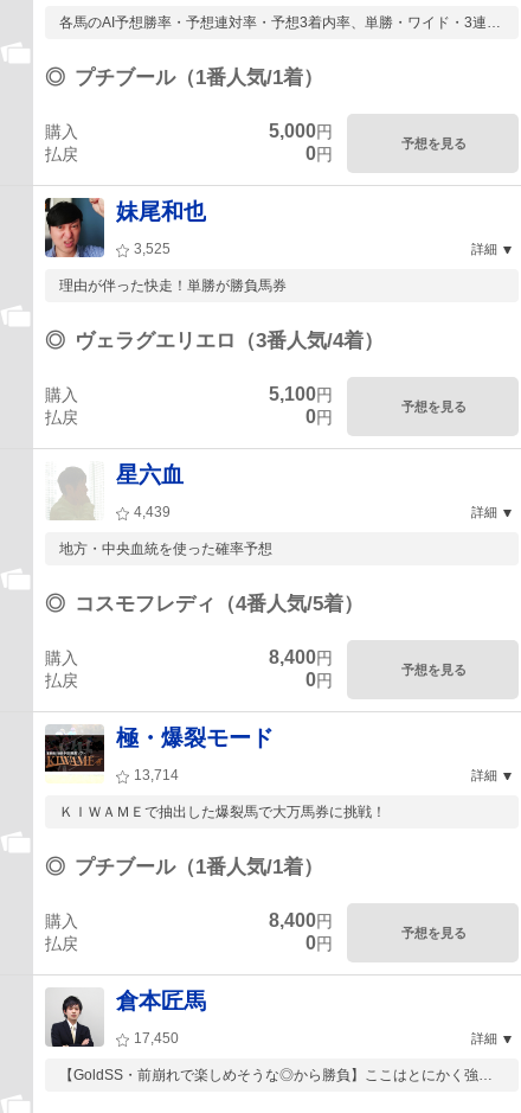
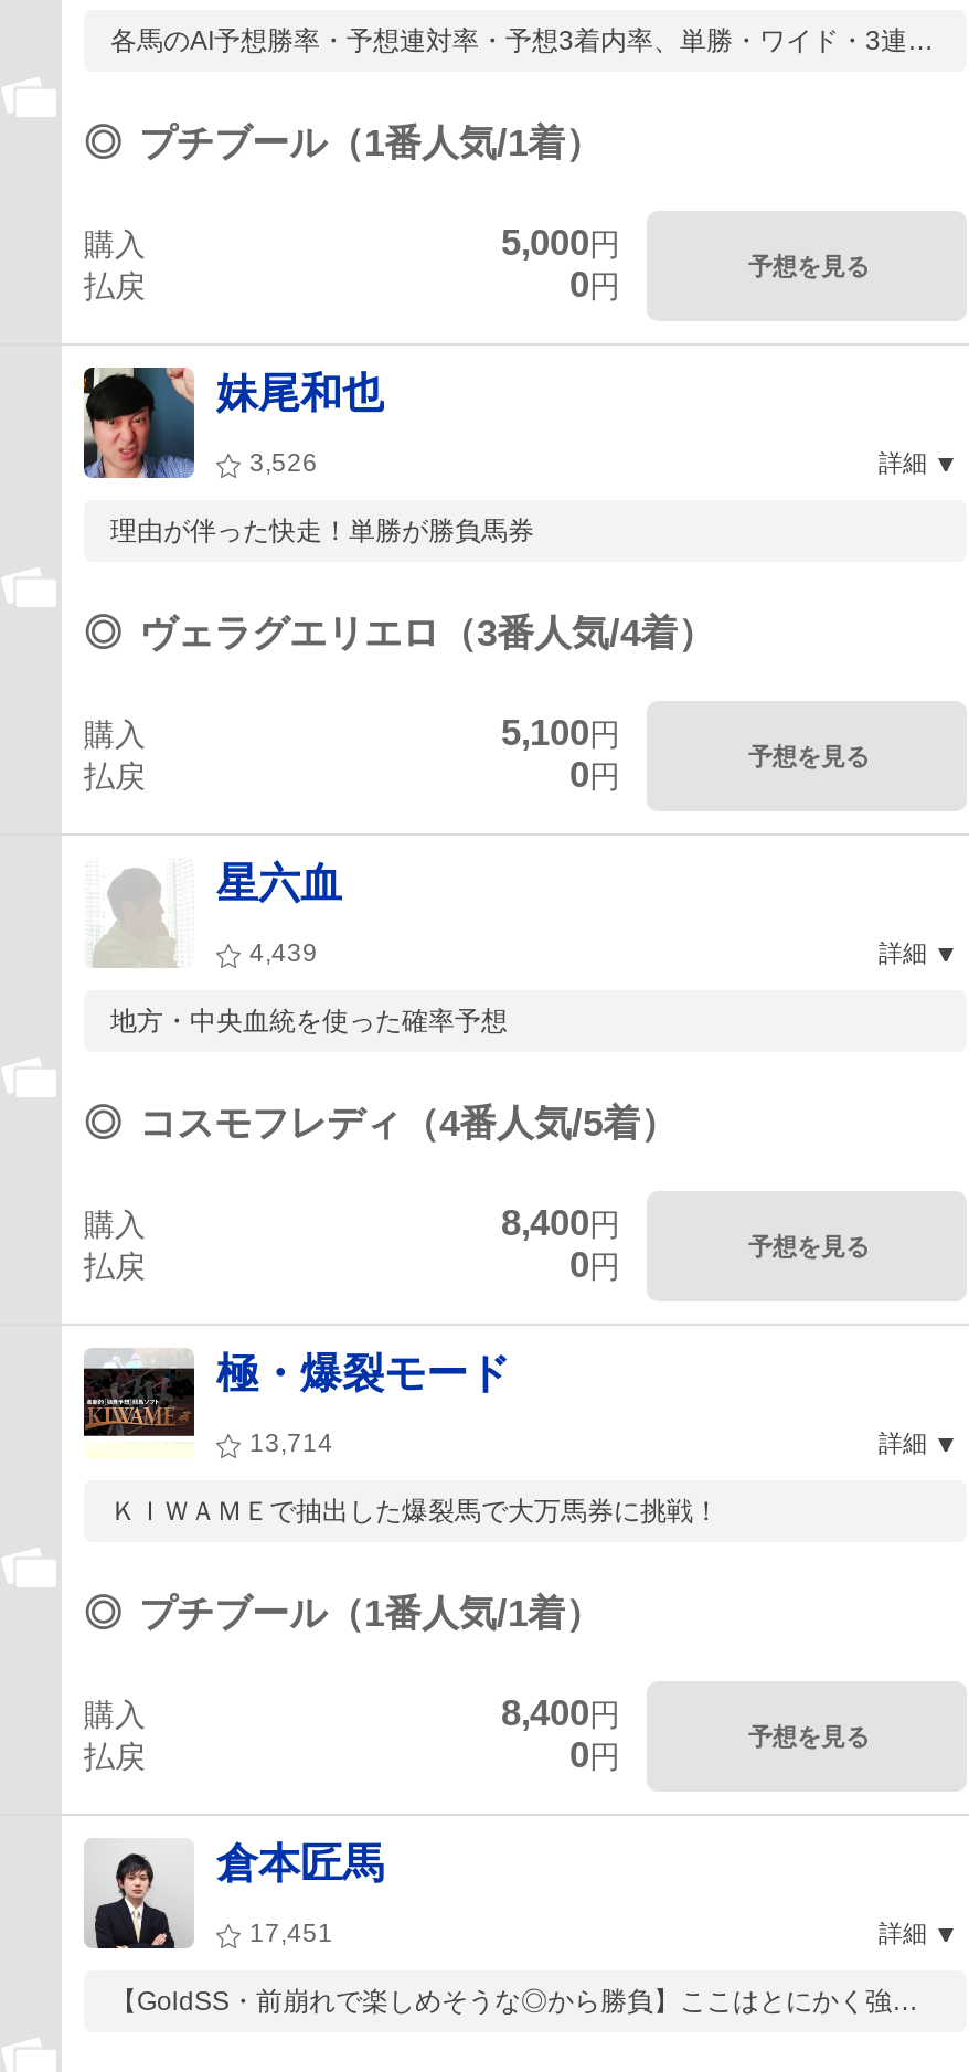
- 3,525
+ 3,526

- 17,450
+ 17,451
